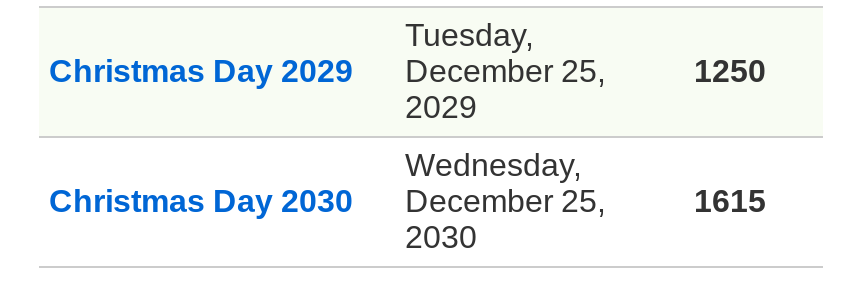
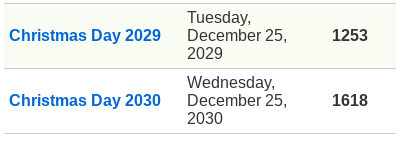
- 1250
+ 1253

- 1615
+ 1618
